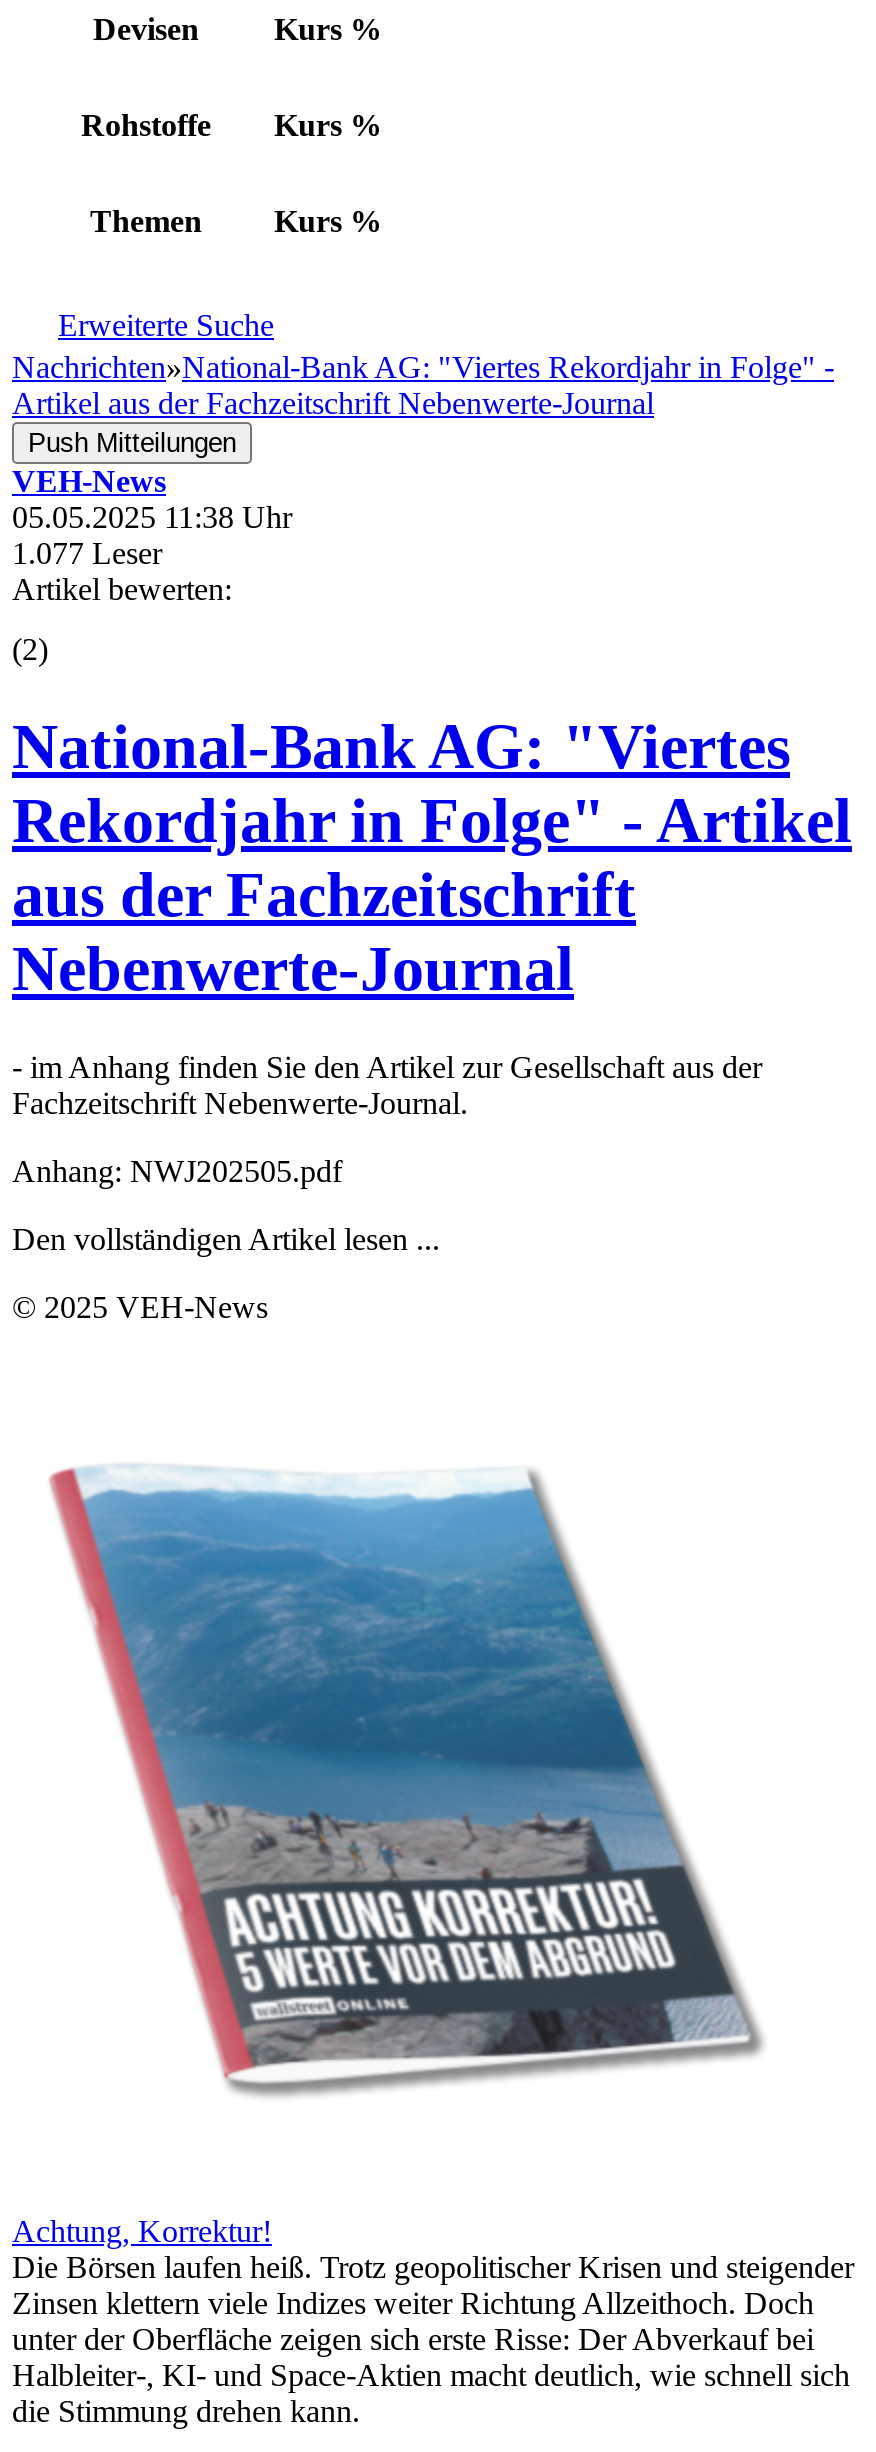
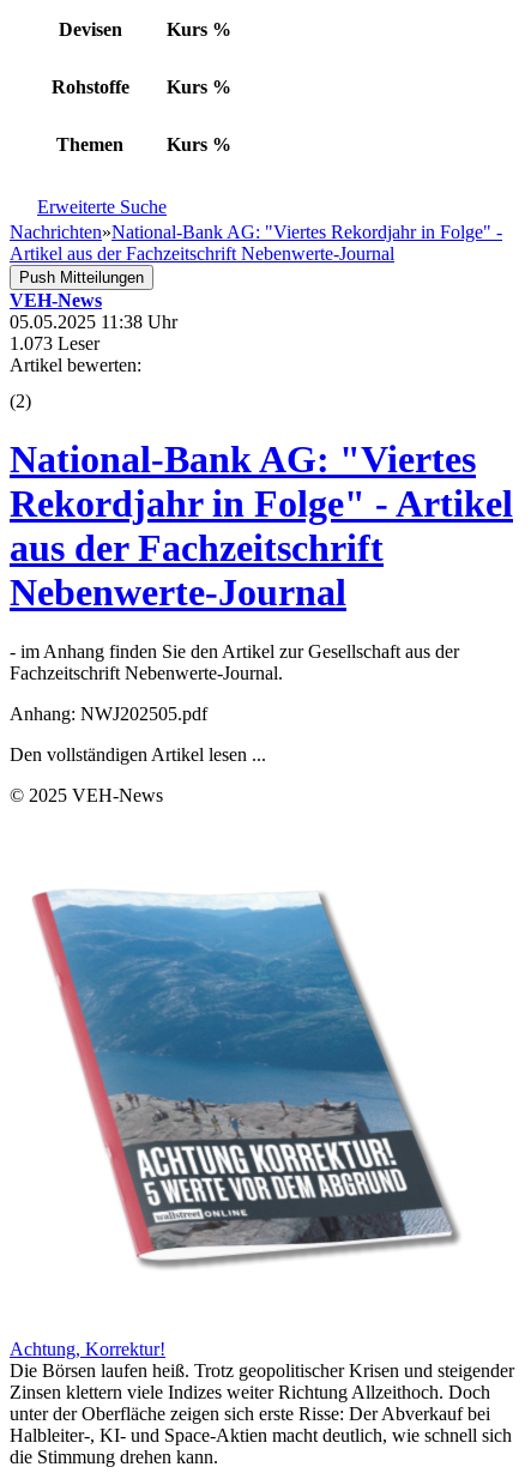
- 1.077 Leser
+ 1.073 Leser
